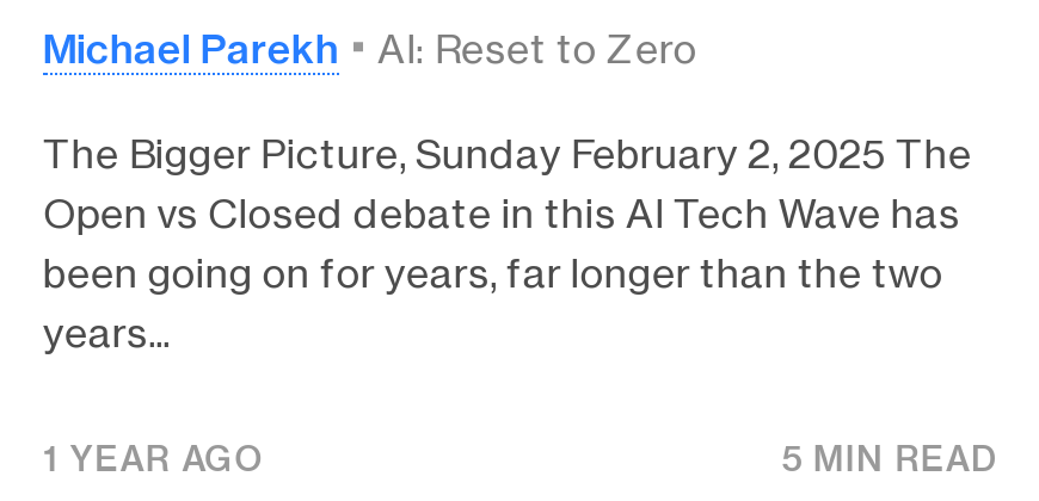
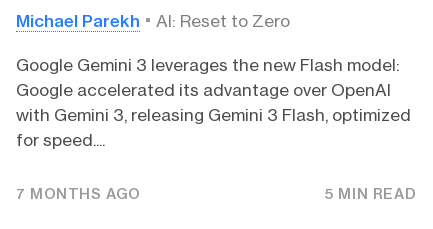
- The Bigger Picture, Sunday February 2, 2025 The
- Open vs Closed debate in this AI Tech Wave has
- been going on for years, far longer than the two
- years...
+ Google Gemini 3 leverages the new Flash model:
+ Google accelerated its advantage over OpenAI
+ with Gemini 3, releasing Gemini 3 Flash, optimized
+ for speed....

- 1 YEAR AGO
+ 7 MONTHS AGO
